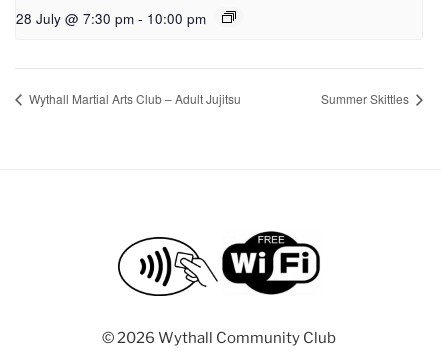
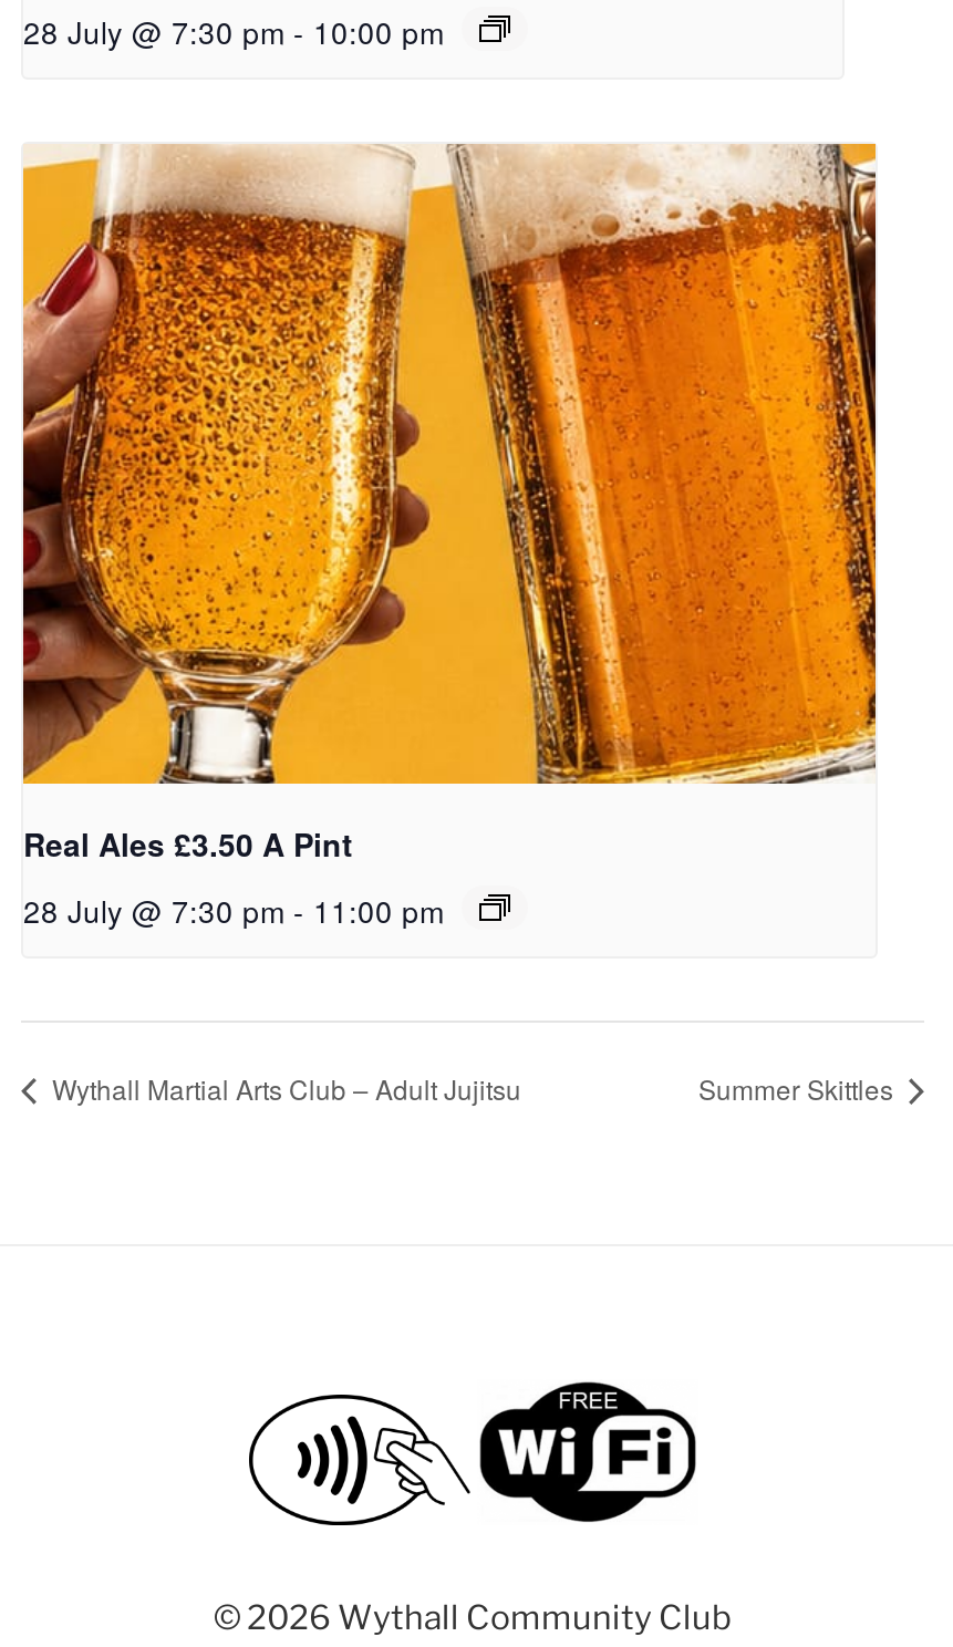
+ [image]
+ Real Ales £3.50 A Pint
+ 28 July @ 7:30 pm - 11:00 pm
